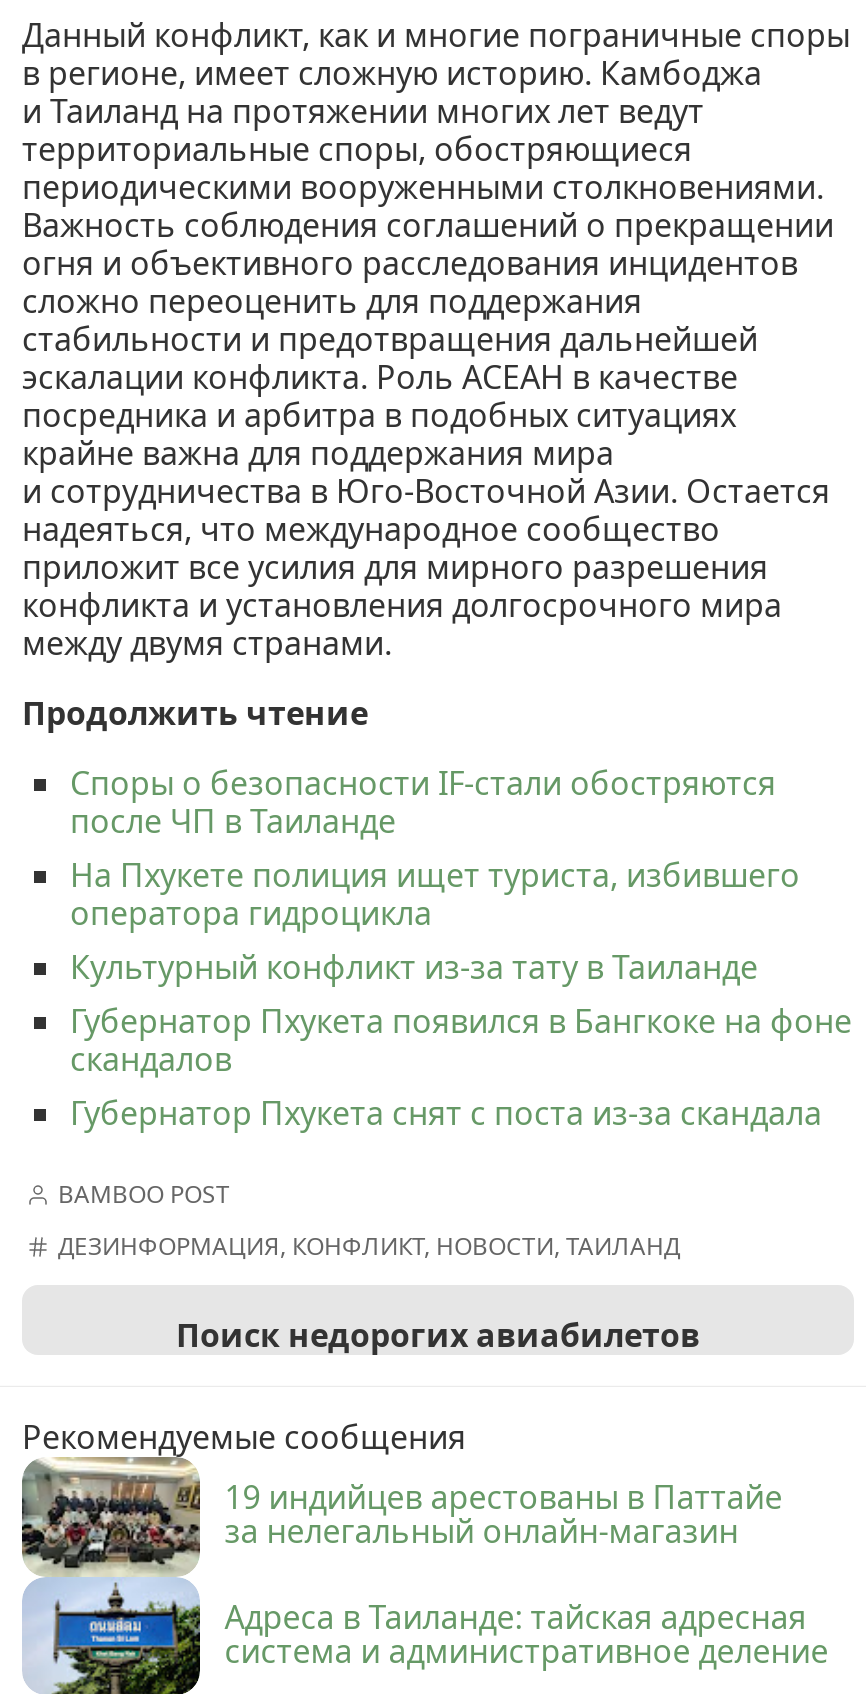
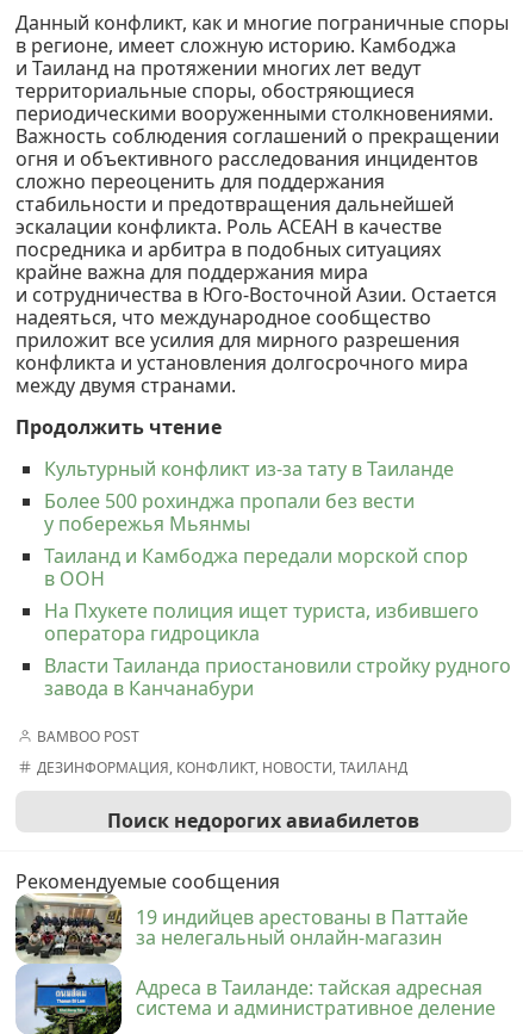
- Споры о безопасности IF-стали обостряются
- после ЧП в Таиланде
+ Более 500 рохинджа пропали без вести
+ у побережья Мьянмы
+ Таиланд и Камбоджа передали морской спор
+ в ООН

moved down: На Пхукете полиция ищет туриста, избившего | оператора гидроцикла

moved up: Культурный конфликт из-за тату в Таиланде

- Губернатор Пхукета появился в Бангкоке на фоне
- скандалов
- Губернатор Пхукета снят с поста из-за скандала
+ Власти Таиланда приостановили стройку рудного
+ завода в Канчанабури
